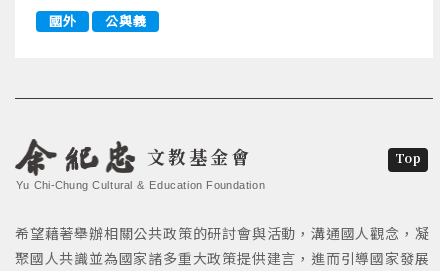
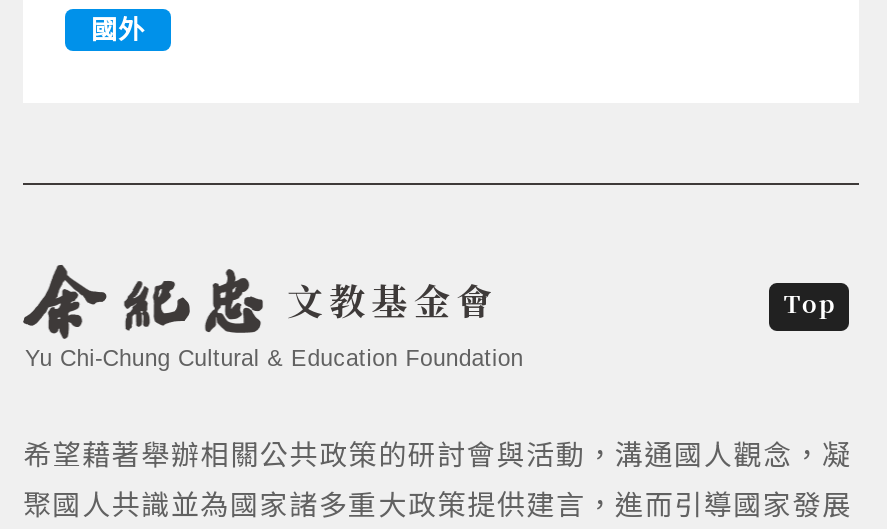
- 公與義
